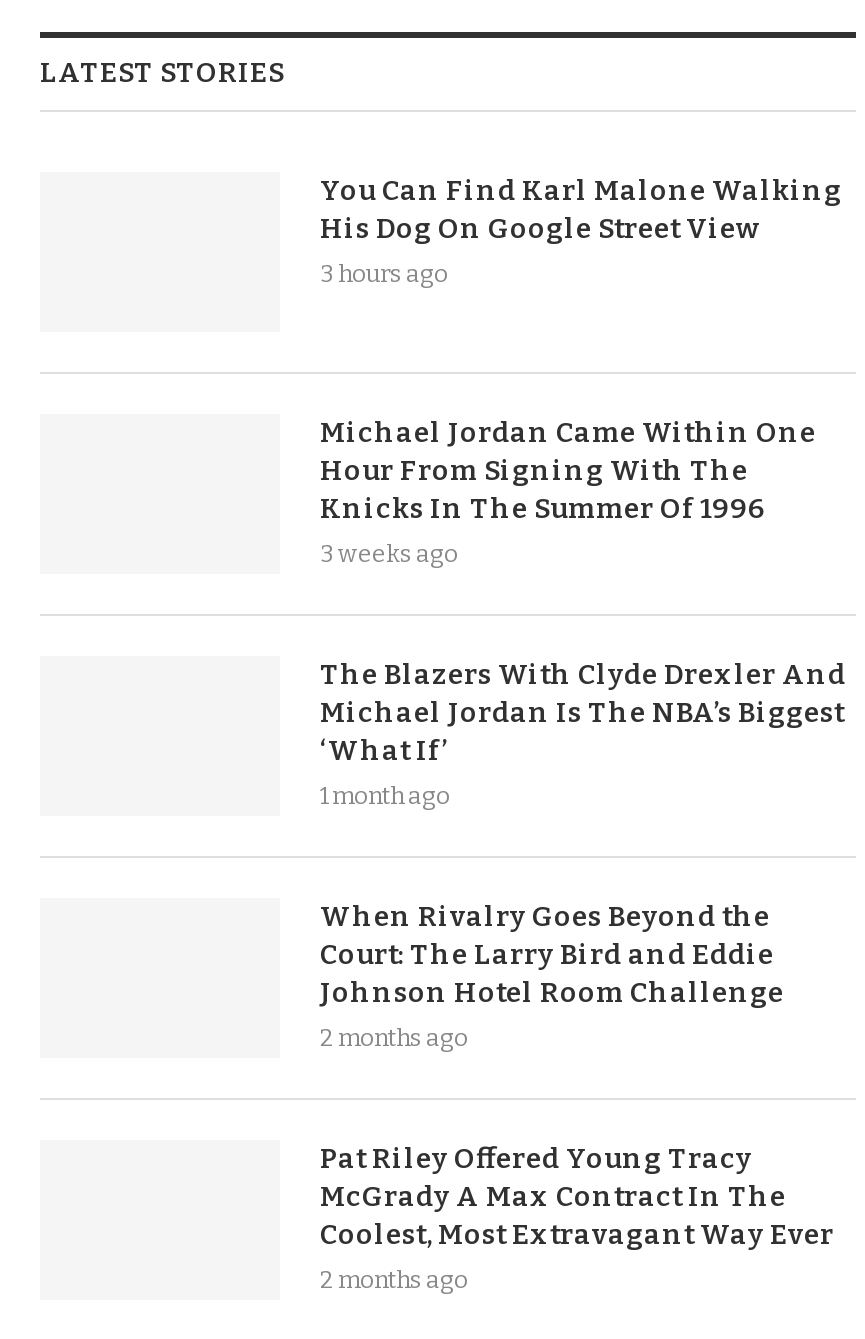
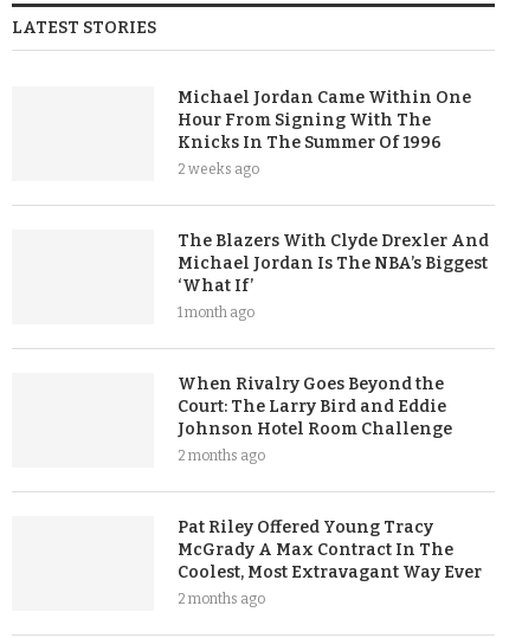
- You Can Find Karl Malone Walking
- His Dog On Google Street View
- 3 hours ago

- 3 weeks ago
+ 2 weeks ago
